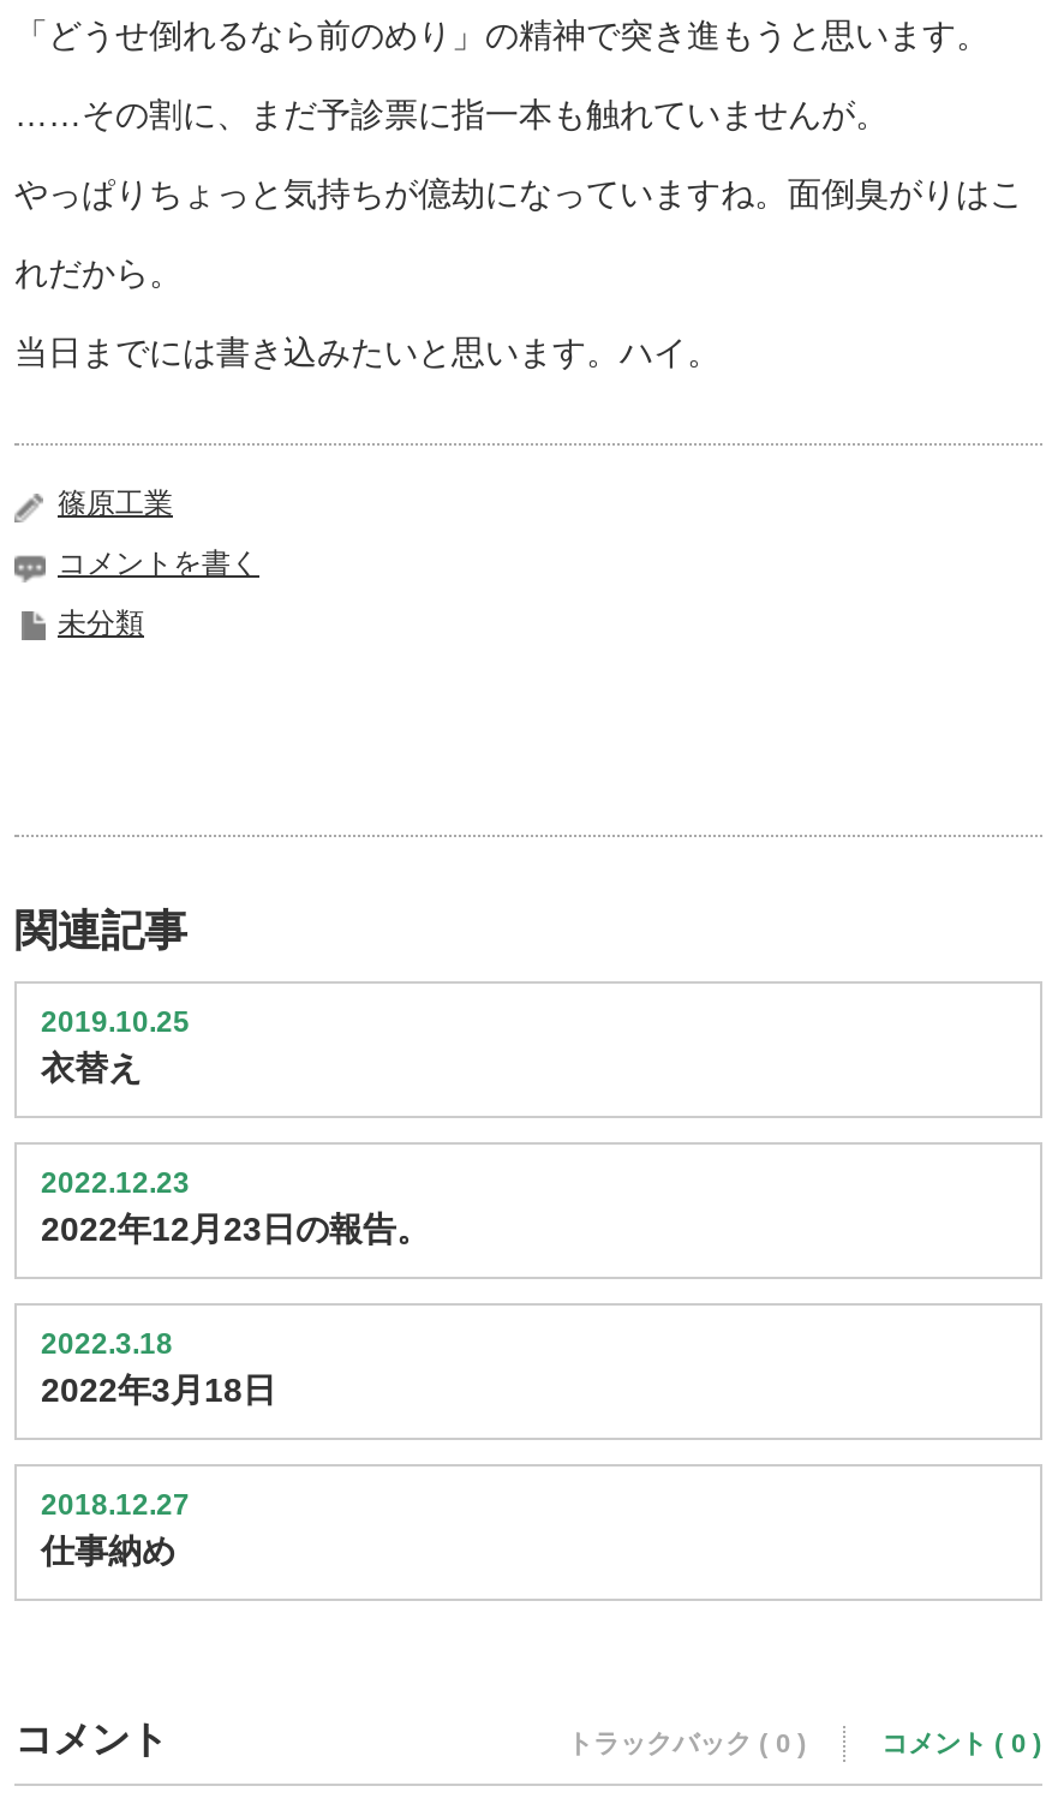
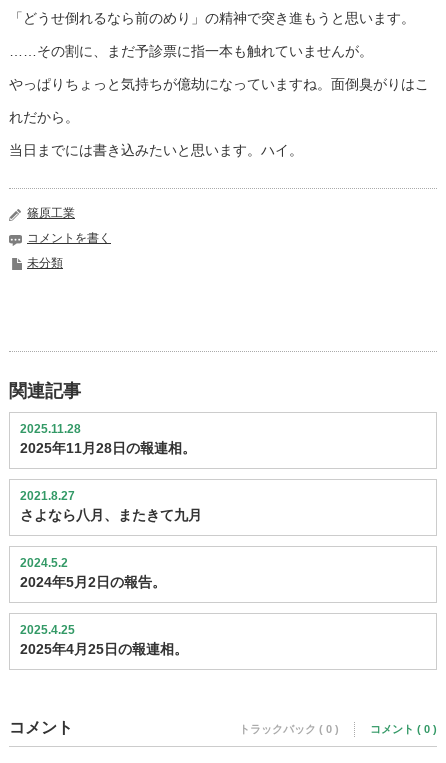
- 2019.10.25
- 衣替え
+ 2025.11.28
+ 2025年11月28日の報連相。

- 2022.12.23
- 2022年12月23日の報告。
+ 2021.8.27
+ さよなら八月、またきて九月

- 2022.3.18
- 2022年3月18日
+ 2024.5.2
+ 2024年5月2日の報告。

- 2018.12.27
- 仕事納め
+ 2025.4.25
+ 2025年4月25日の報連相。
